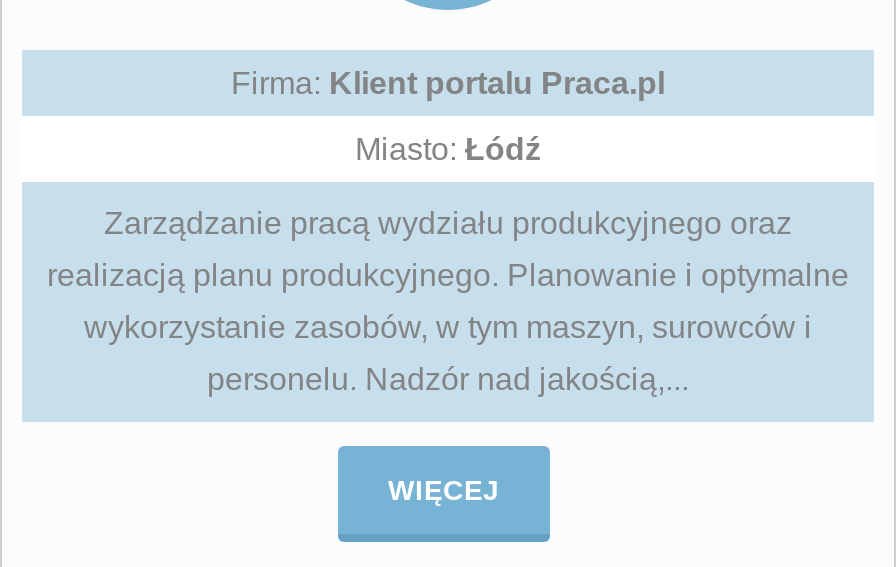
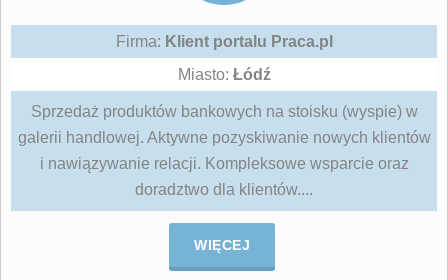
- Zarządzanie pracą wydziału produkcyjnego oraz
+ Sprzedaż produktów bankowych na stoisku (wyspie) w

- realizacją planu produkcyjnego. Planowanie i optymalne
+ galerii handlowej. Aktywne pozyskiwanie nowych klientów

- wykorzystanie zasobów, w tym maszyn, surowców i
+ i nawiązywanie relacji. Kompleksowe wsparcie oraz

- personelu. Nadzór nad jakością,...
+ doradztwo dla klientów....
